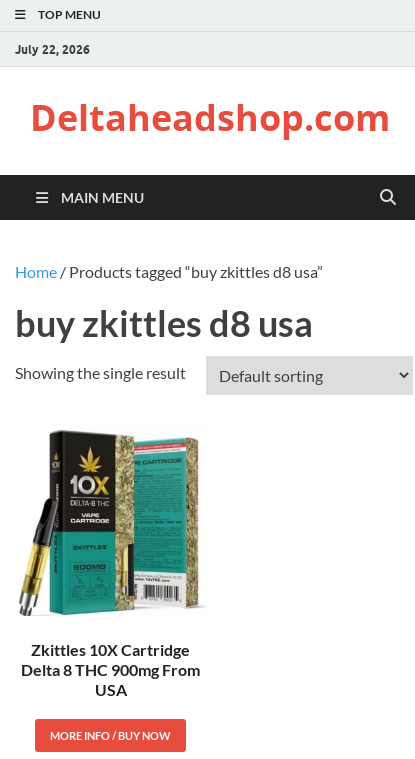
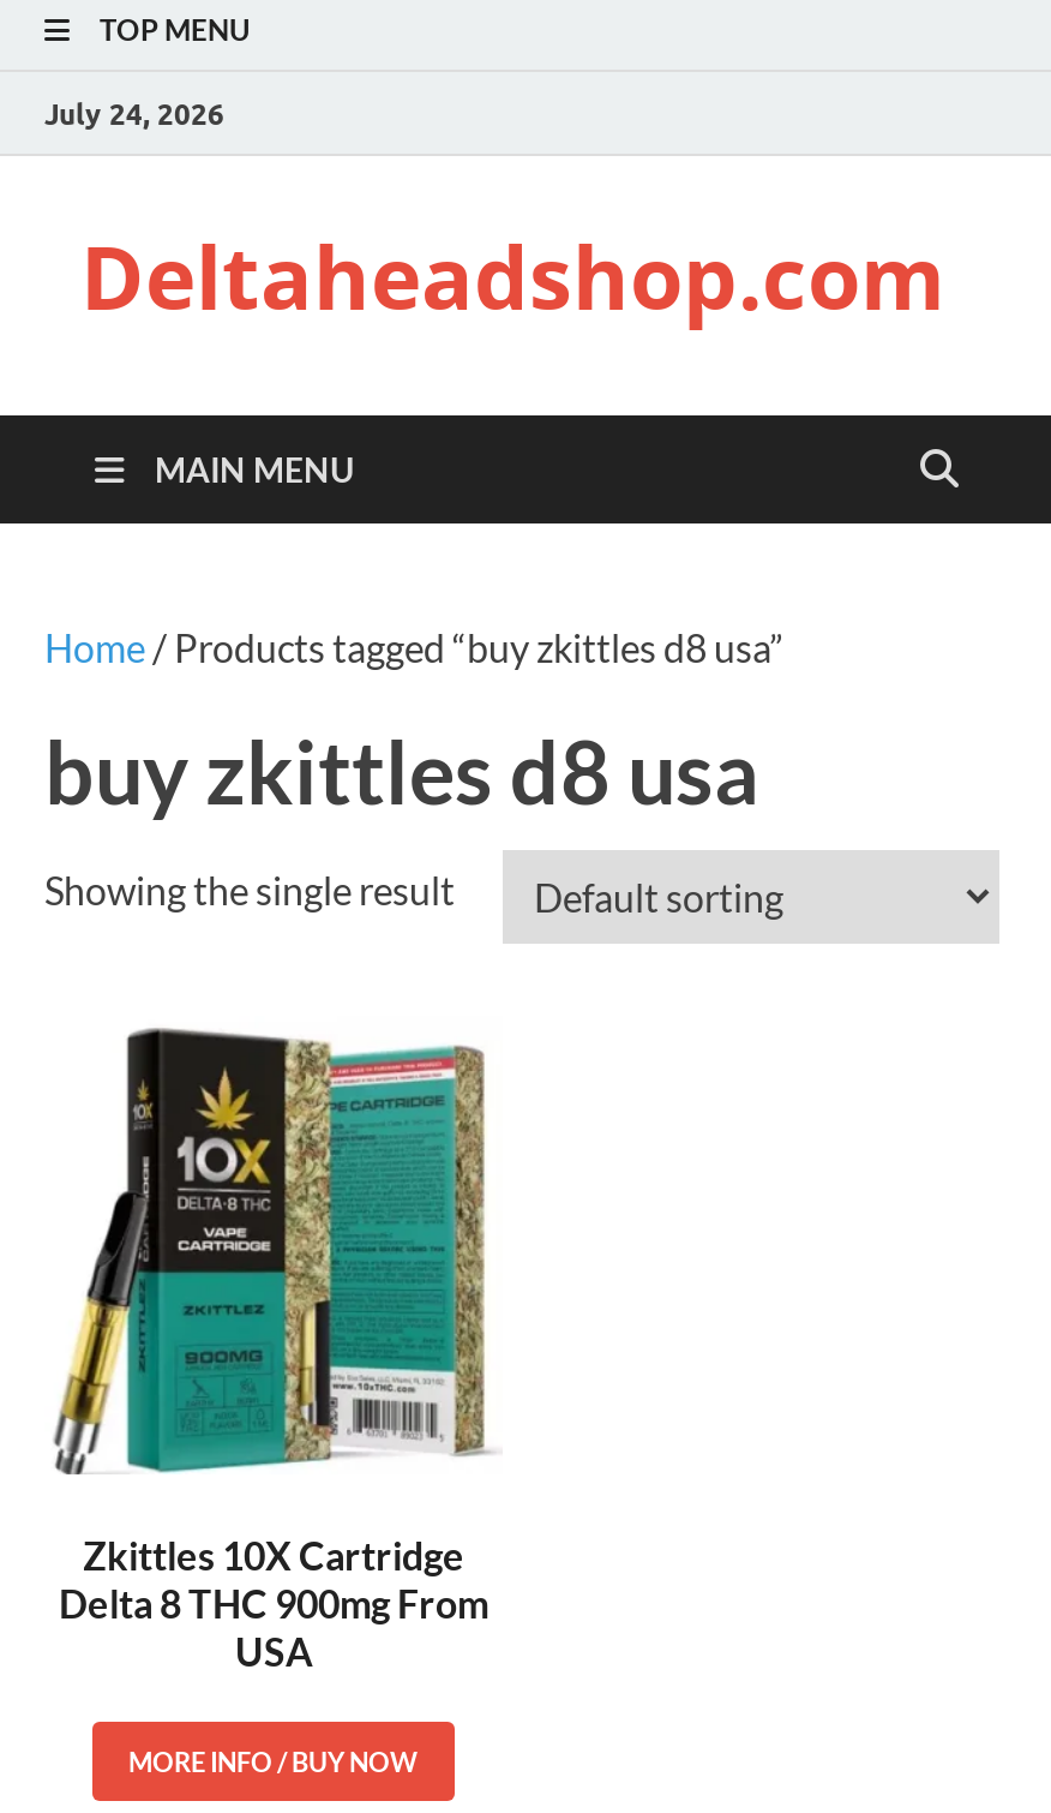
- July 22, 2026
+ July 24, 2026
